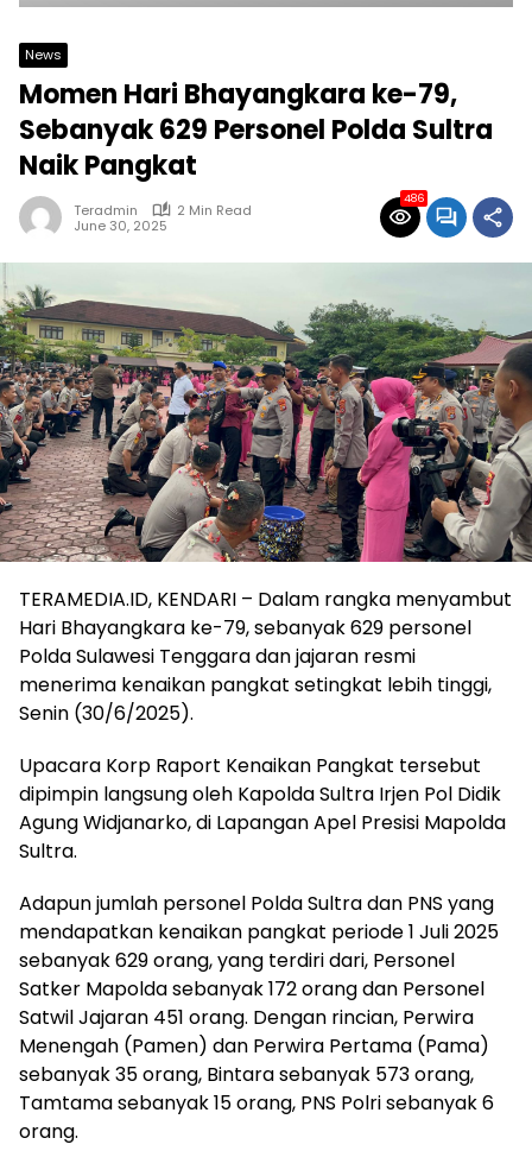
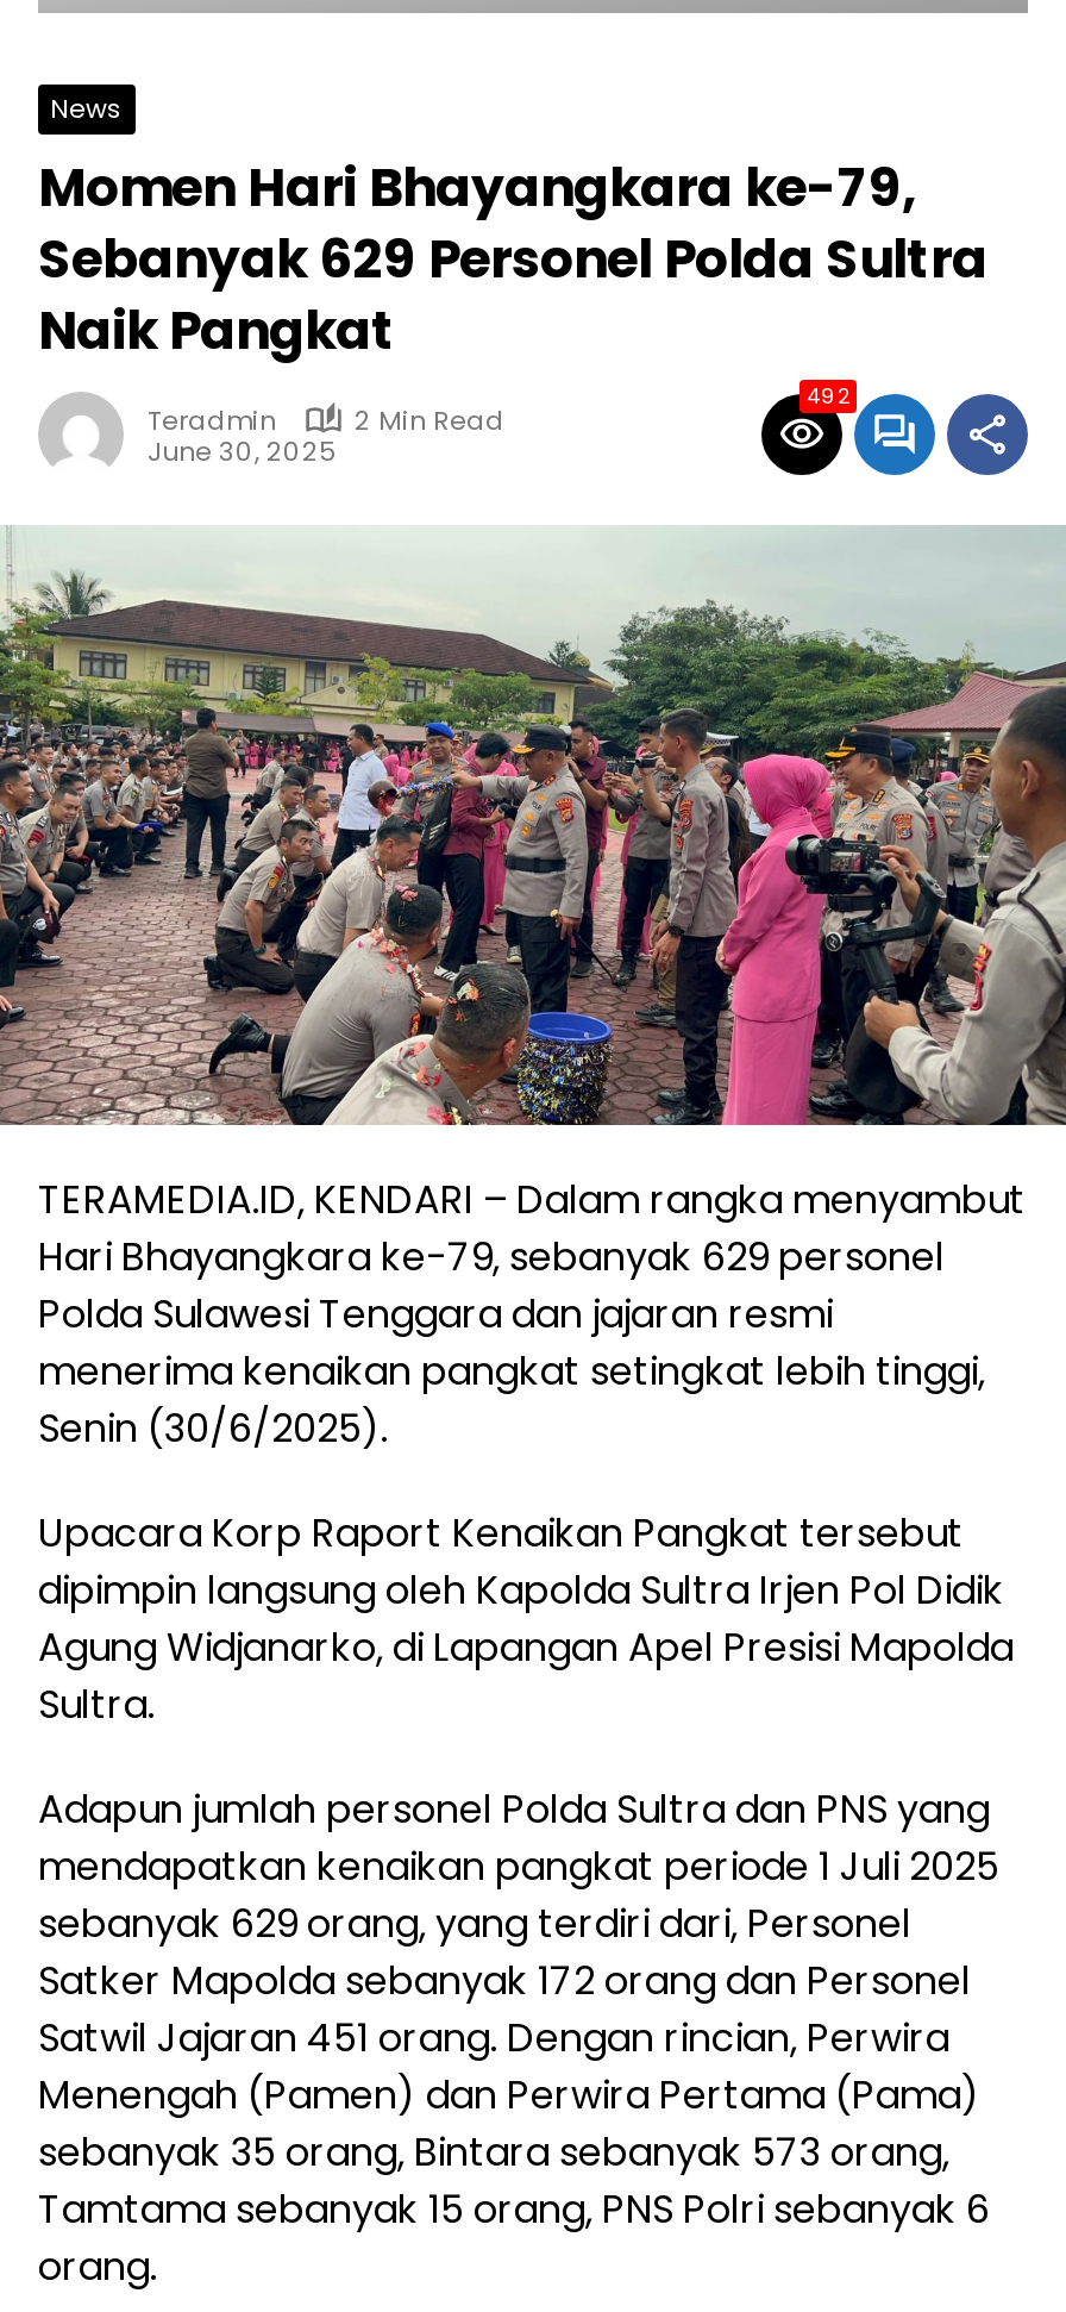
- 486
+ 492
